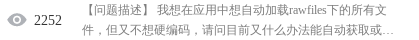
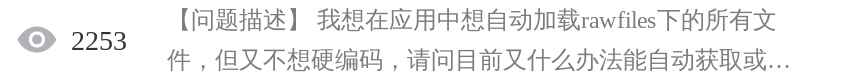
- 2252
+ 2253
